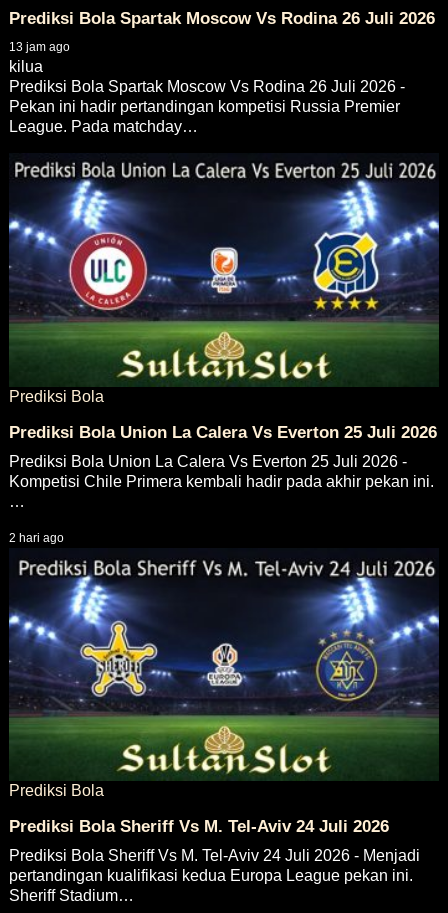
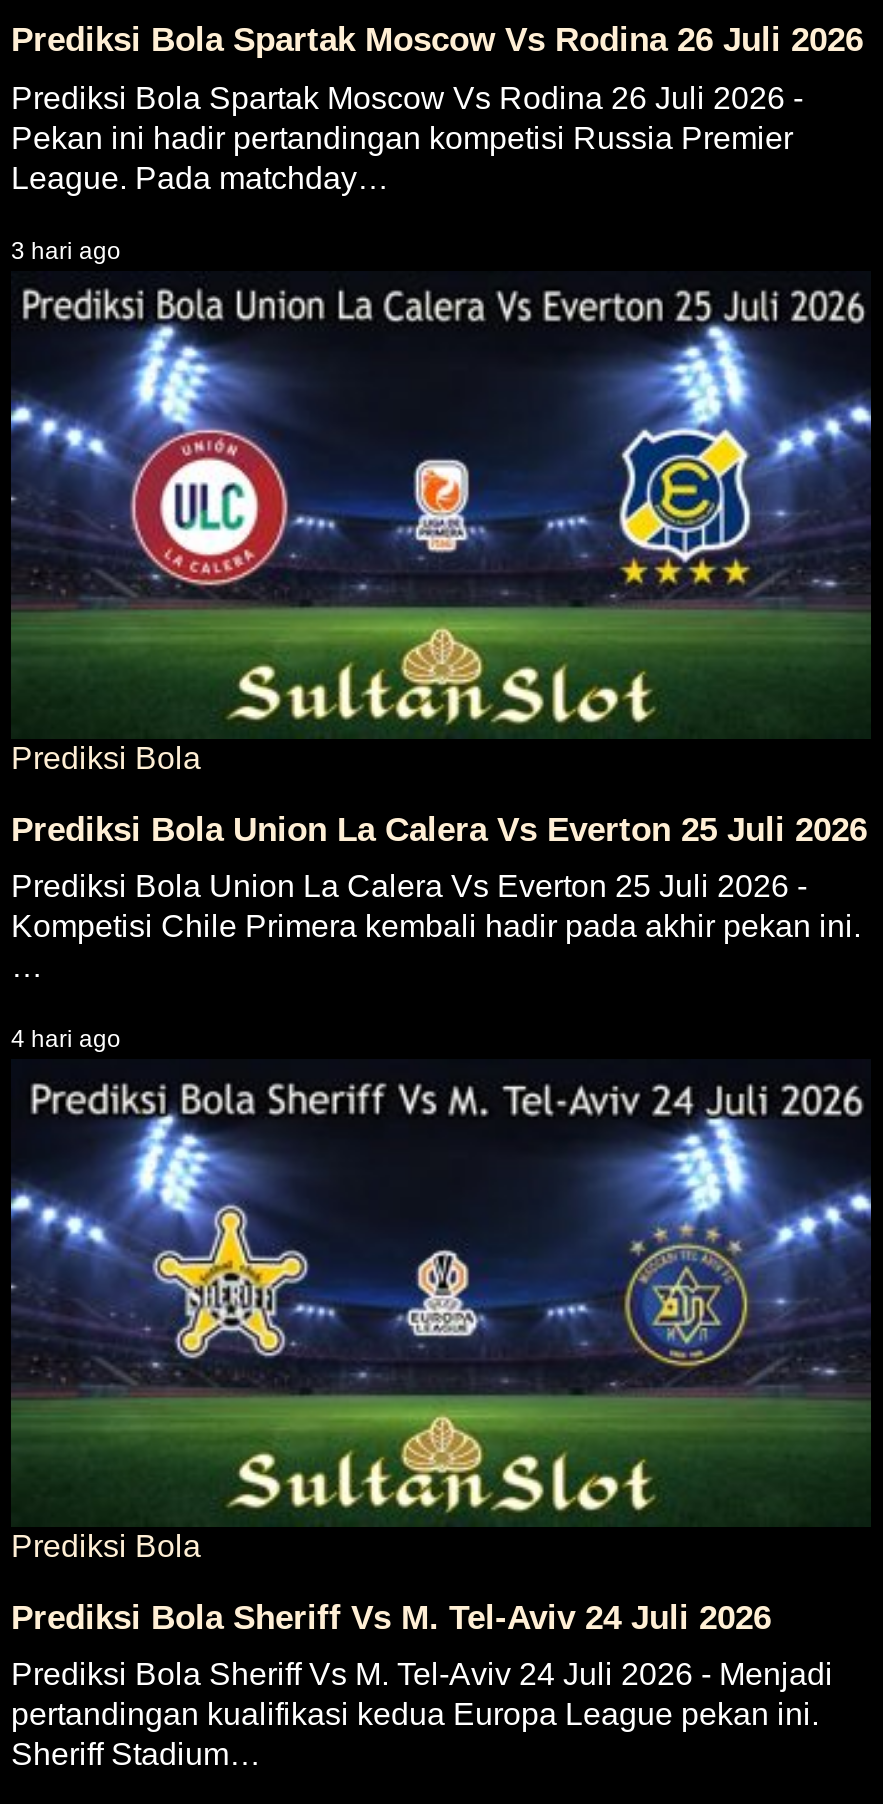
- 13 jam ago
- kilua

moved up: Prediksi Bola Spartak Moscow Vs Rodina 26 Juli 2026 - | Pekan ini hadir pertandingan kompetisi Russia Premier | League. Pada matchday…

+ 3 hari ago

- 2 hari ago
+ 4 hari ago
